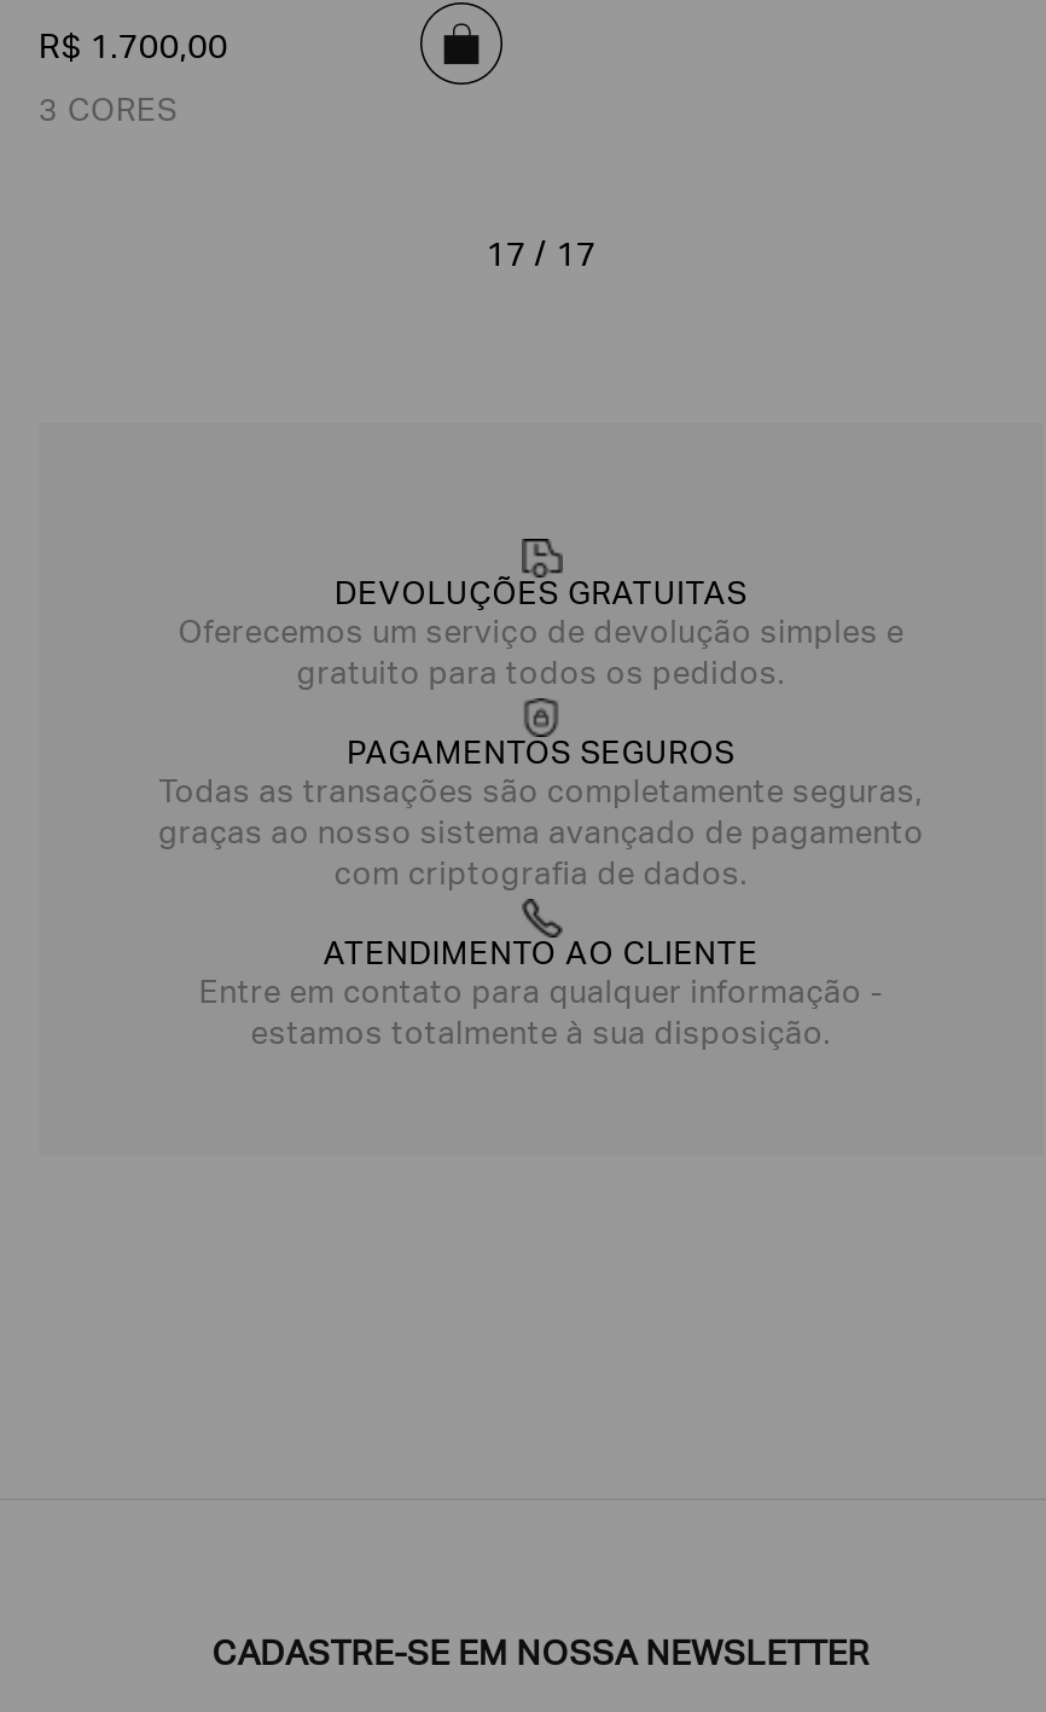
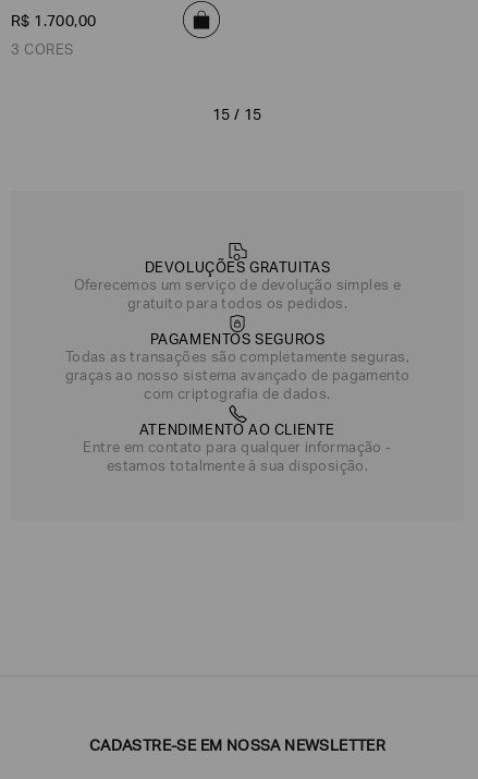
- 17 / 17
+ 15 / 15
